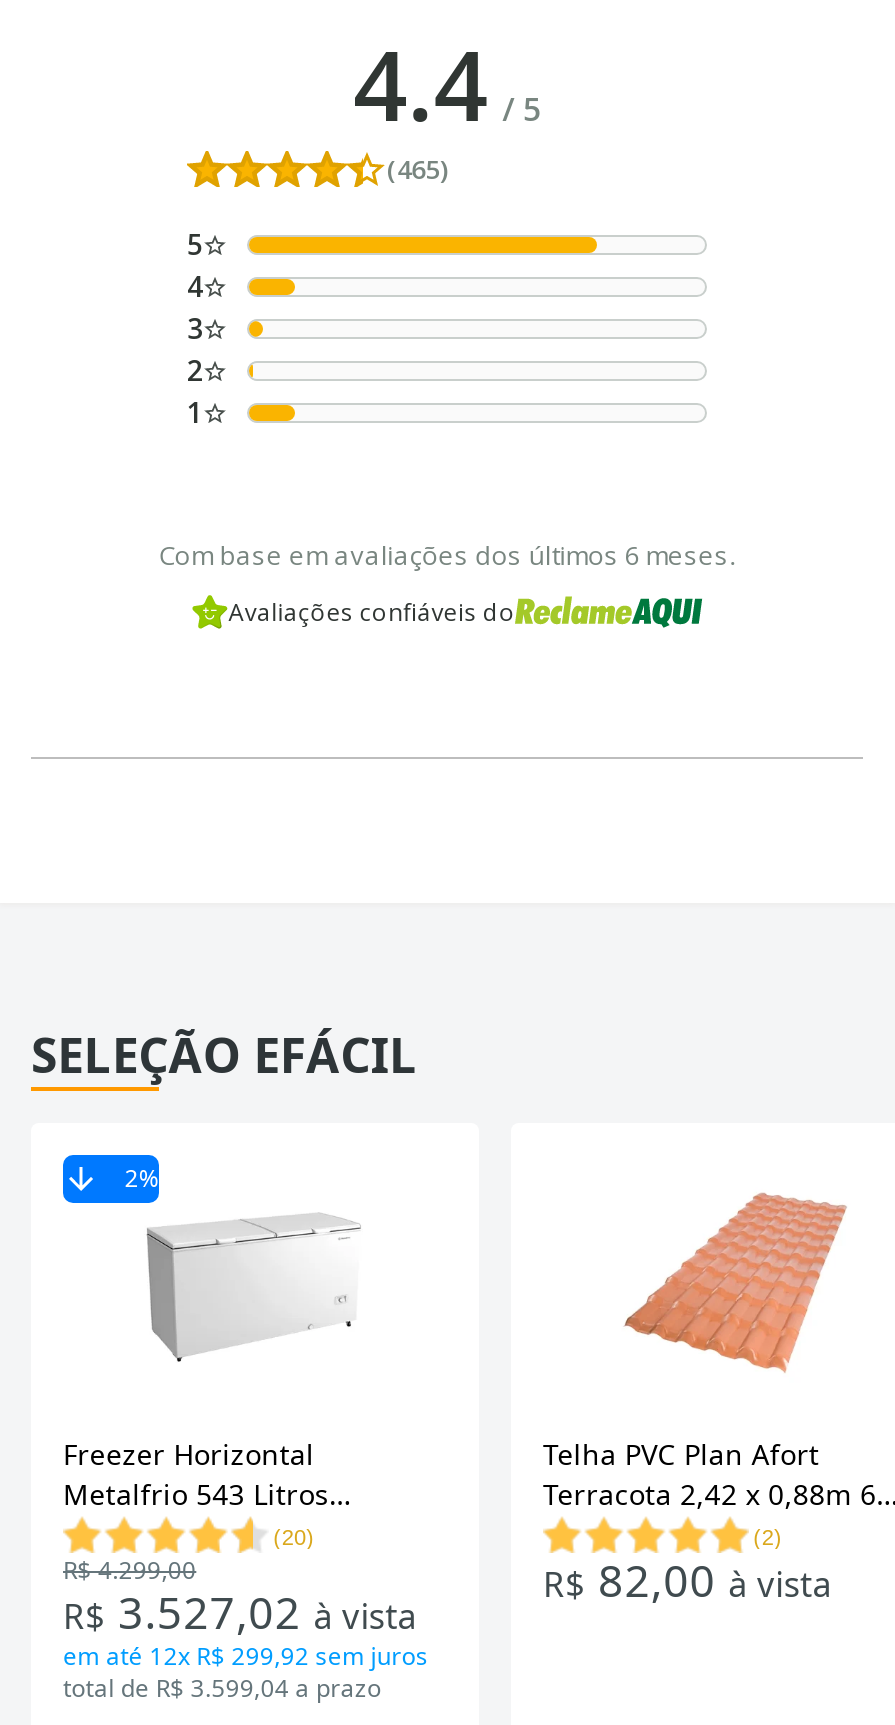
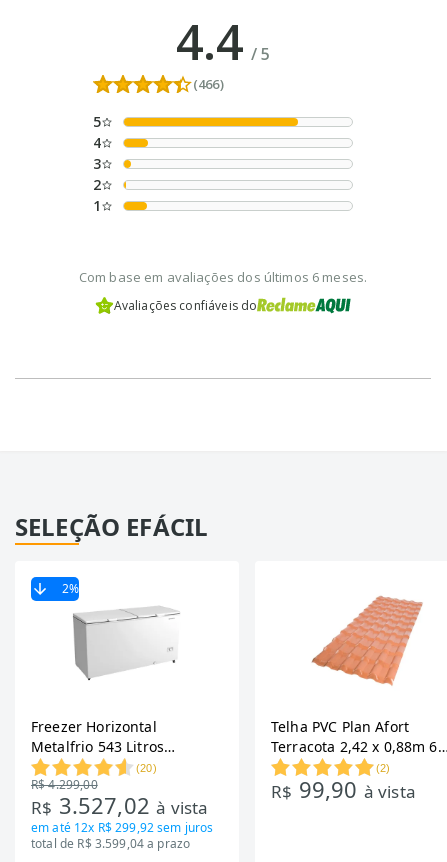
- (465)
+ (466)

- R$82,00 à vista
+ R$99,90 à vista
